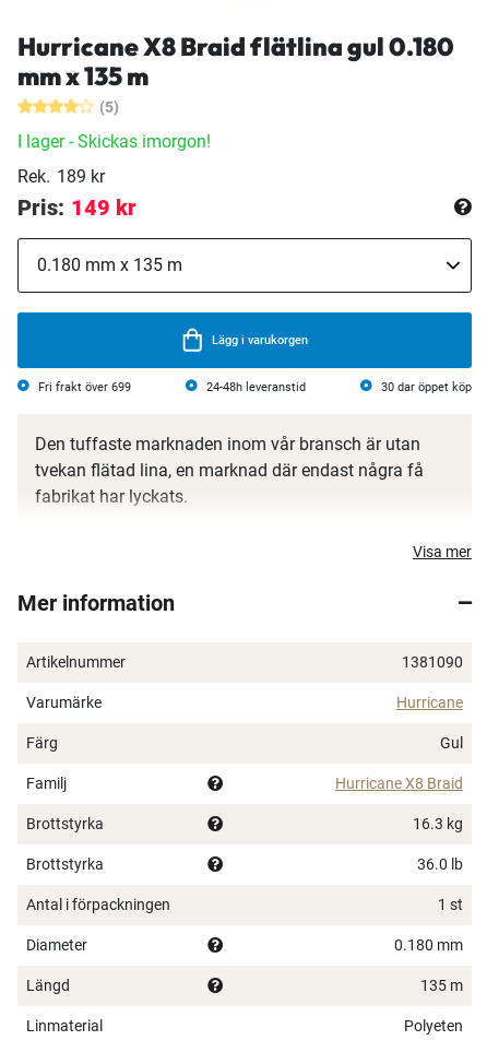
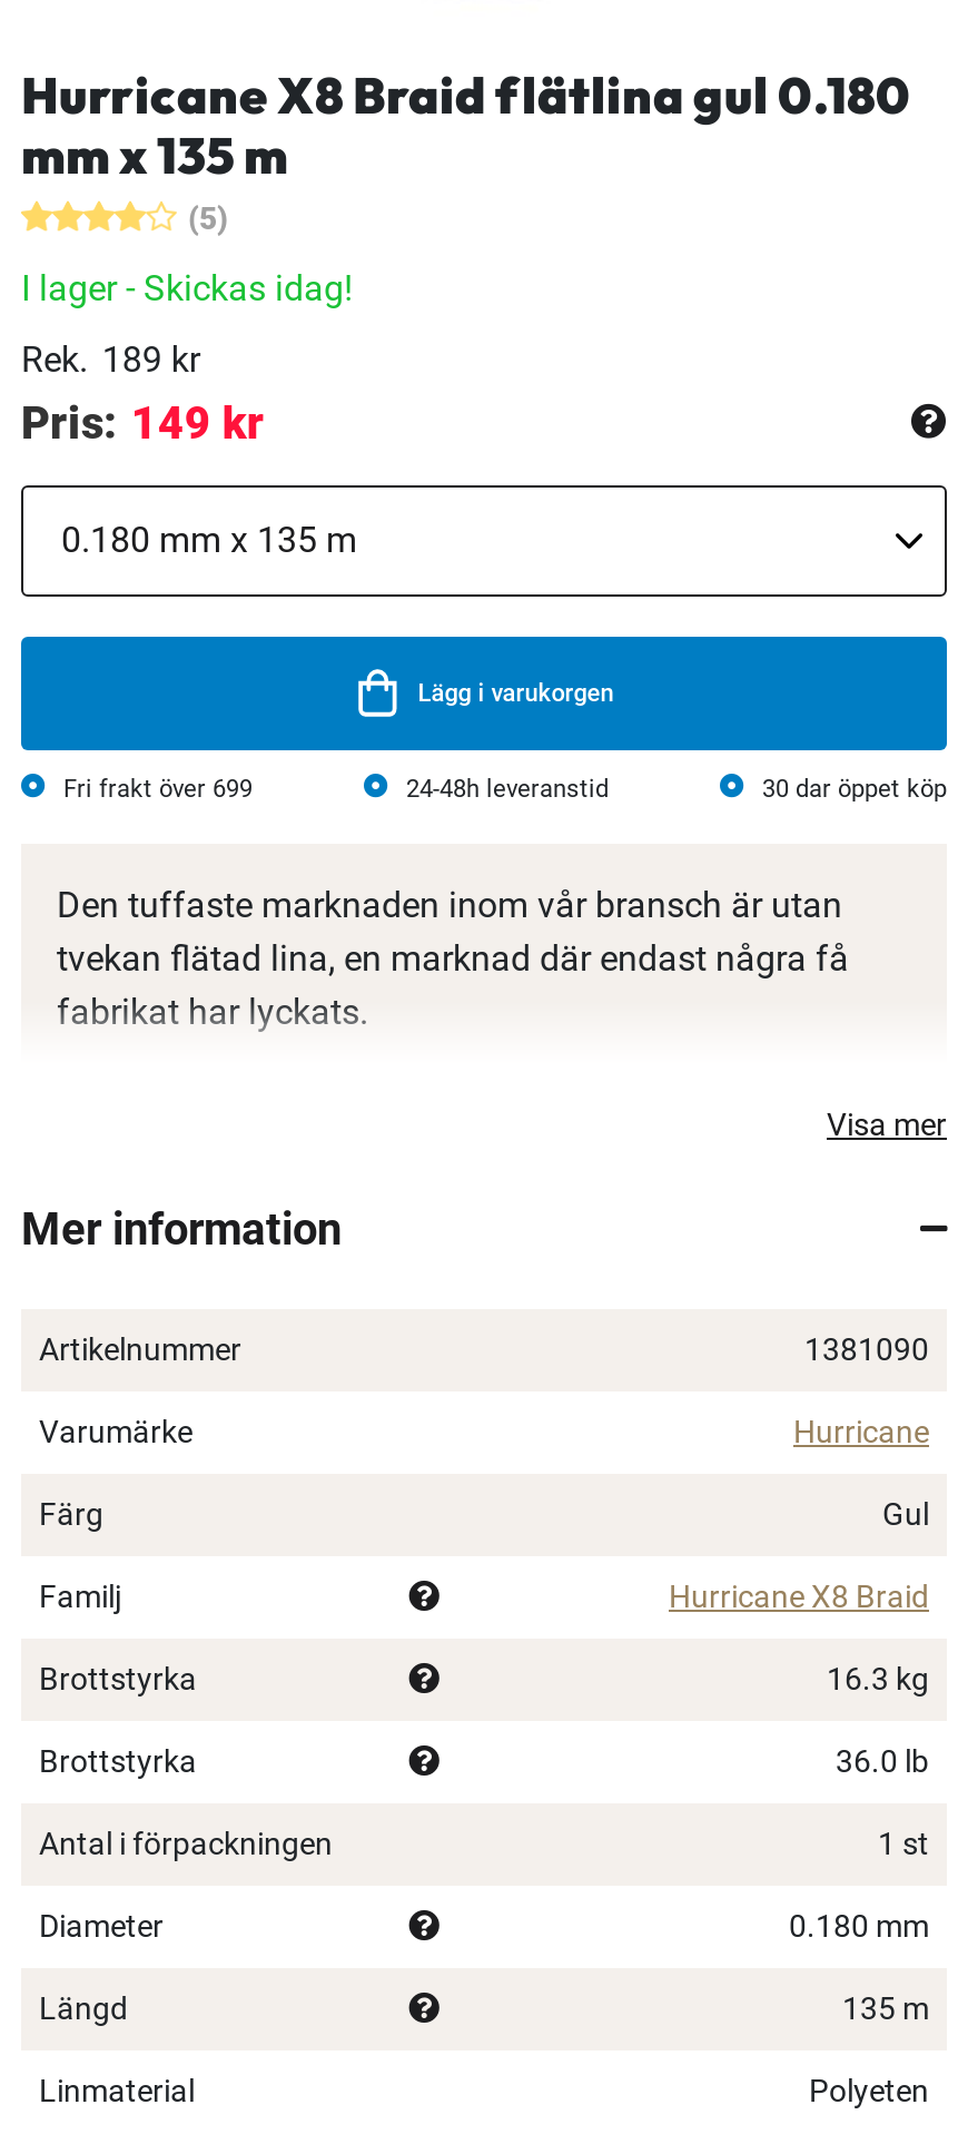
- I lager - Skickas imorgon!
+ I lager - Skickas idag!
